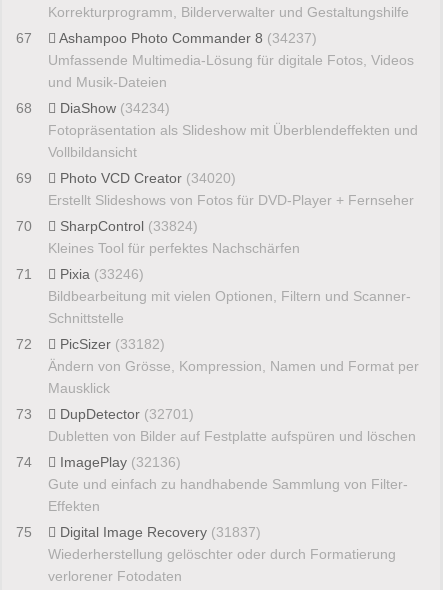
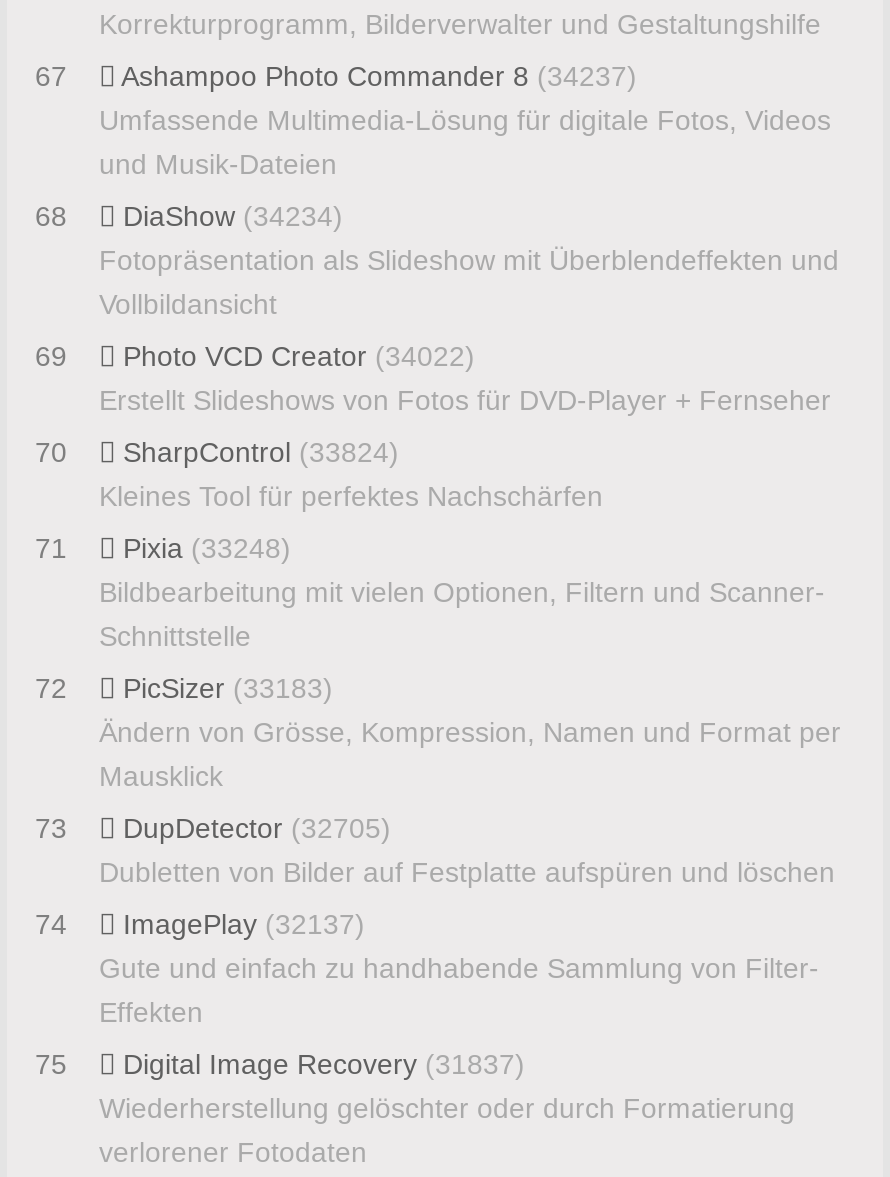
- Photo VCD Creator (34020)
+ Photo VCD Creator (34022)

- 71 Pixia (33246)
+ 71 Pixia (33248)

- 72 PicSizer (33182)
+ 72 PicSizer (33183)

- 73 DupDetector (32701)
+ 73 DupDetector (32705)

- 74 ImagePlay (32136)
+ 74 ImagePlay (32137)
